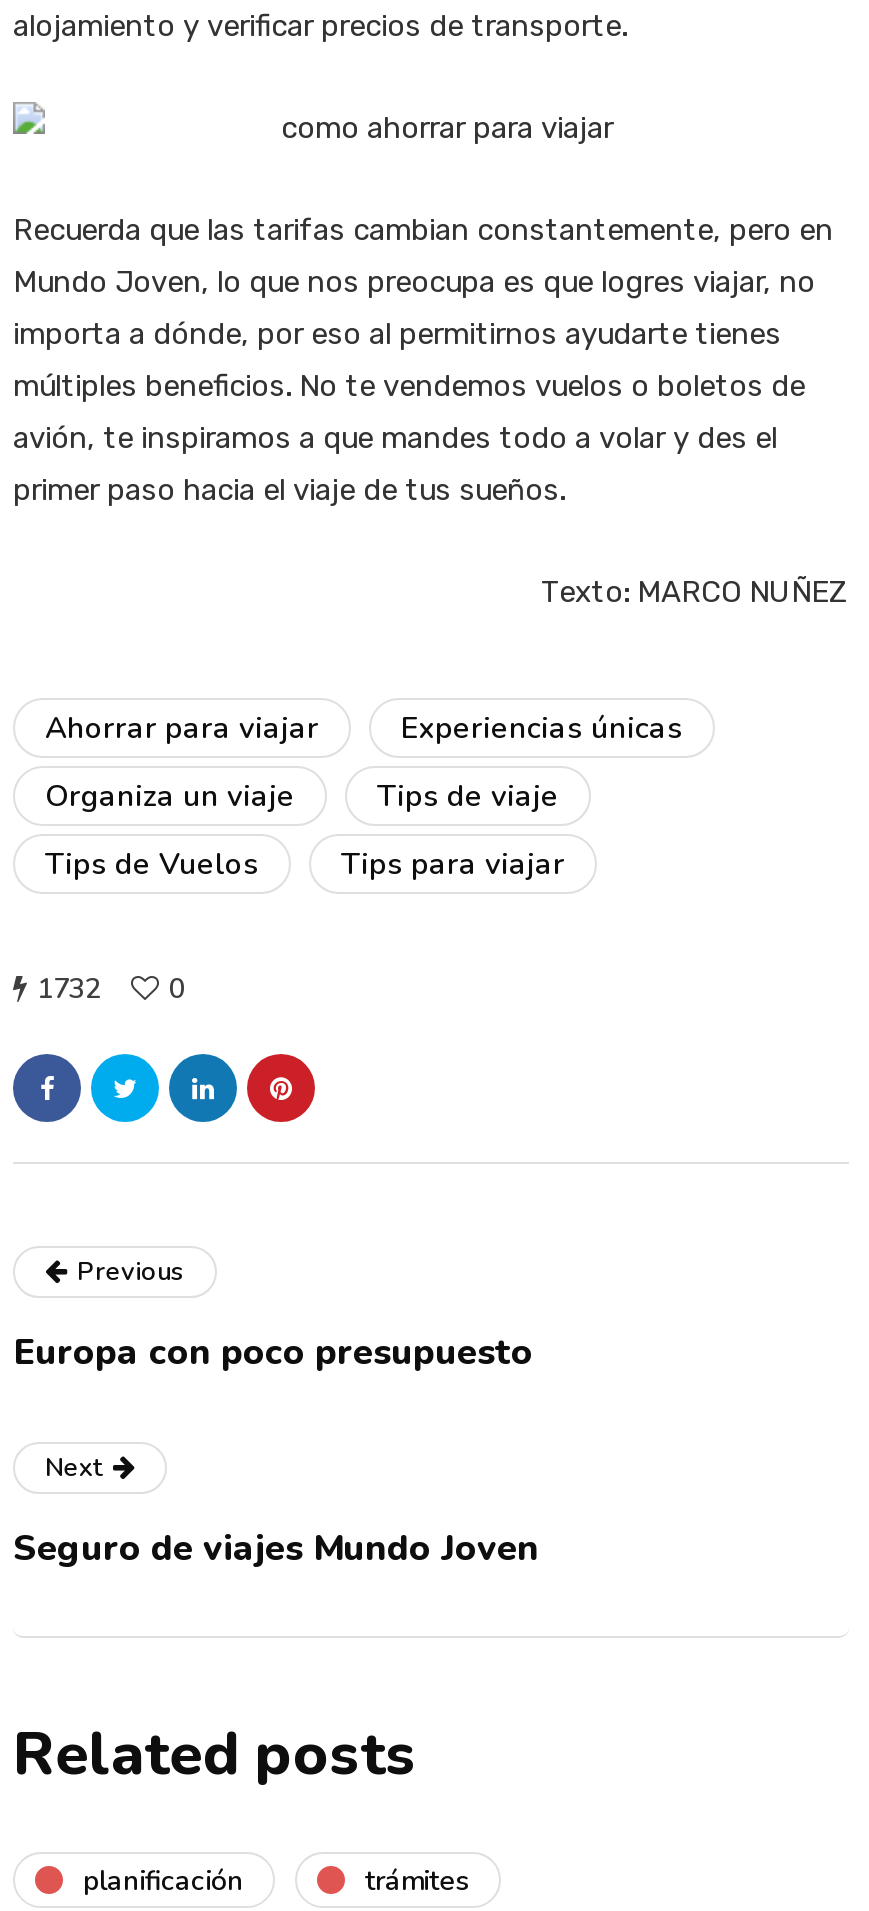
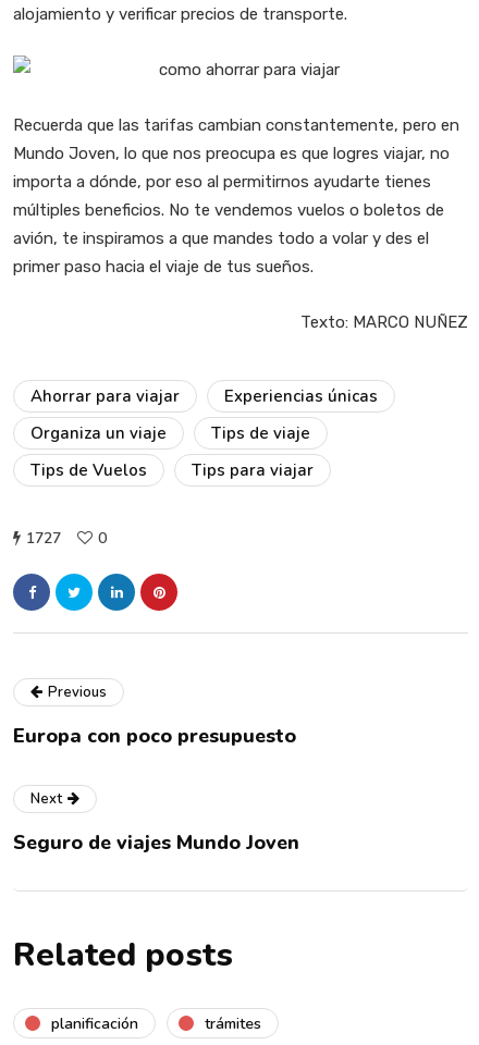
- 1732 0
+ 1727 0
